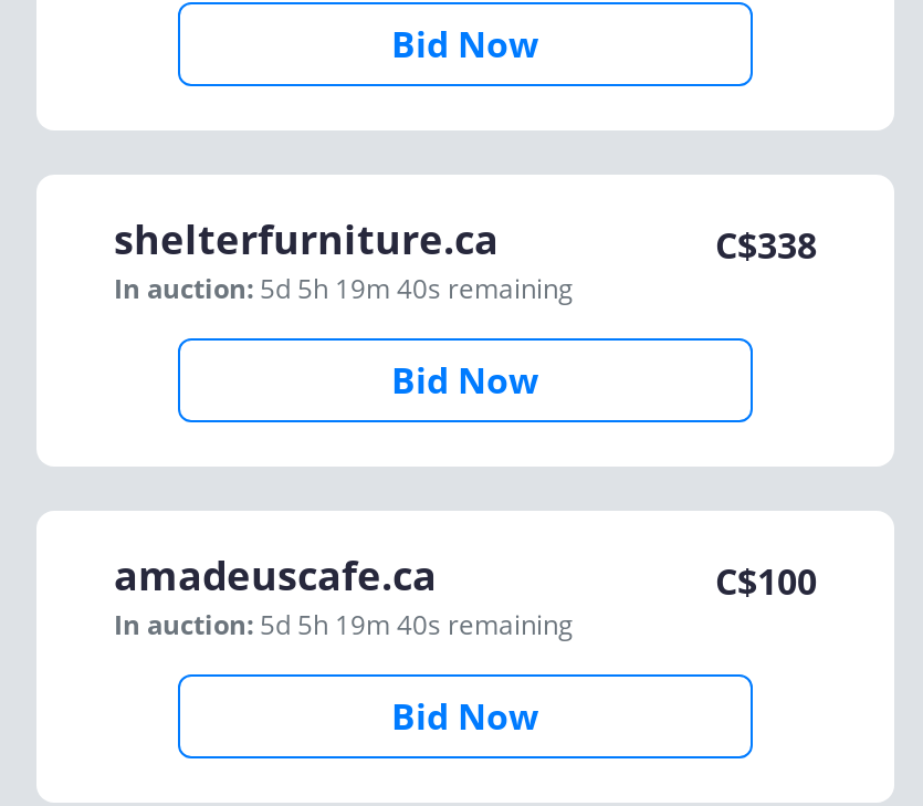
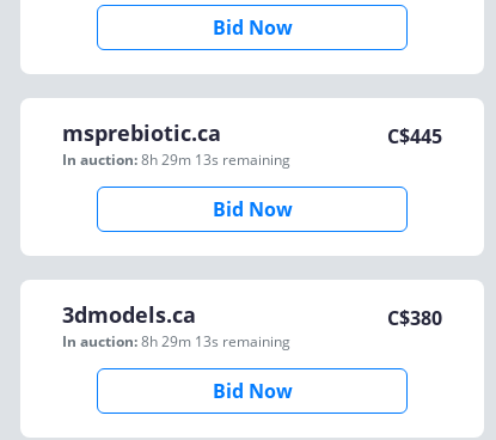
- shelterfurniture.ca
- In auction: 5d 5h 19m 40s remaining
+ msprebiotic.ca
+ In auction: 8h 29m 13s remaining

- C$338
+ C$445

- amadeuscafe.ca
- In auction: 5d 5h 19m 40s remaining
+ 3dmodels.ca
+ In auction: 8h 29m 13s remaining

- C$100
+ C$380
